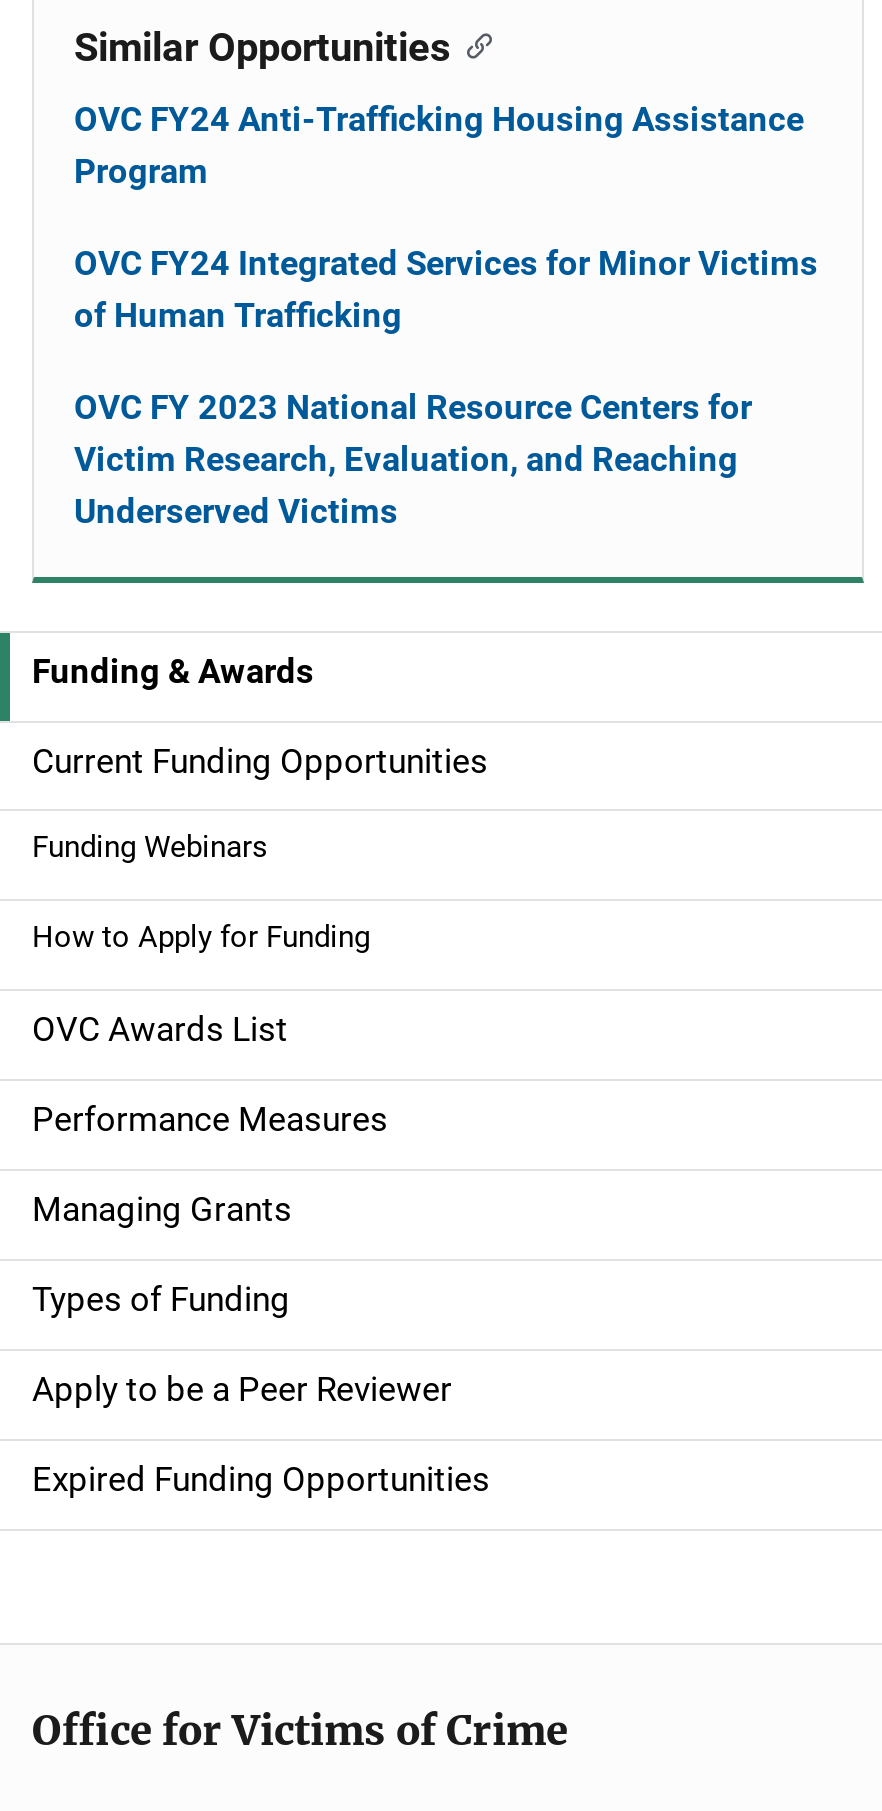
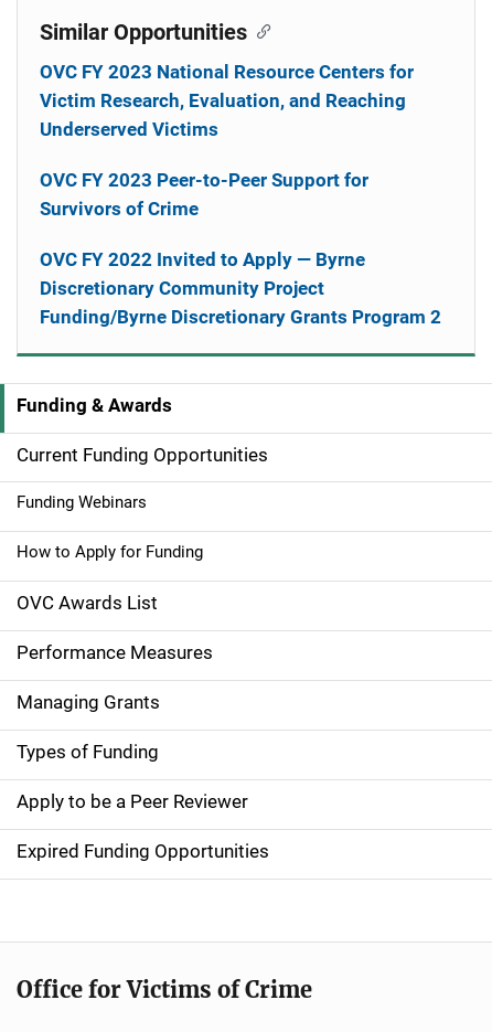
- OVC FY24 Anti-Trafficking Housing Assistance
- Program
- OVC FY24 Integrated Services for Minor Victims
- of Human Trafficking

moved up: OVC FY 2023 National Resource Centers for | Victim Research, Evaluation, and Reaching | Underserved Victims

+ OVC FY 2023 Peer-to-Peer Support for
+ Survivors of Crime
+ OVC FY 2022 Invited to Apply — Byrne
+ Discretionary Community Project
+ Funding/Byrne Discretionary Grants Program 2
